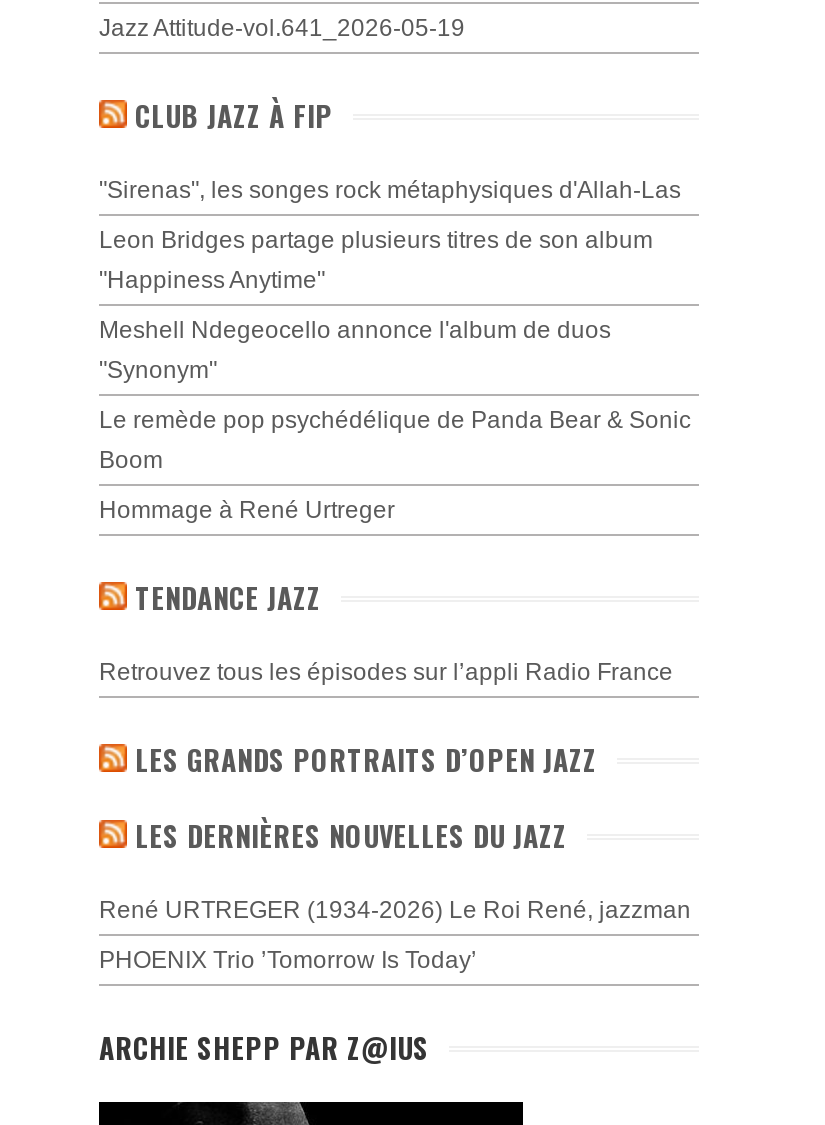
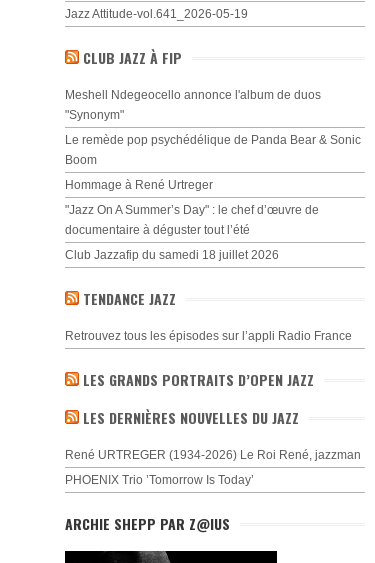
- "Sirenas", les songes rock métaphysiques d'Allah-Las
- Leon Bridges partage plusieurs titres de son album
- "Happiness Anytime"

moved up: Meshell Ndegeocello annonce l'album de duos | "Synonym" | Le remède pop psychédélique de Panda Bear & Sonic | Boom | Hommage à René Urtreger

+ "Jazz On A Summer’s Day" : le chef d’œuvre de
+ documentaire à déguster tout l’été
+ Club Jazzafip du samedi 18 juillet 2026
